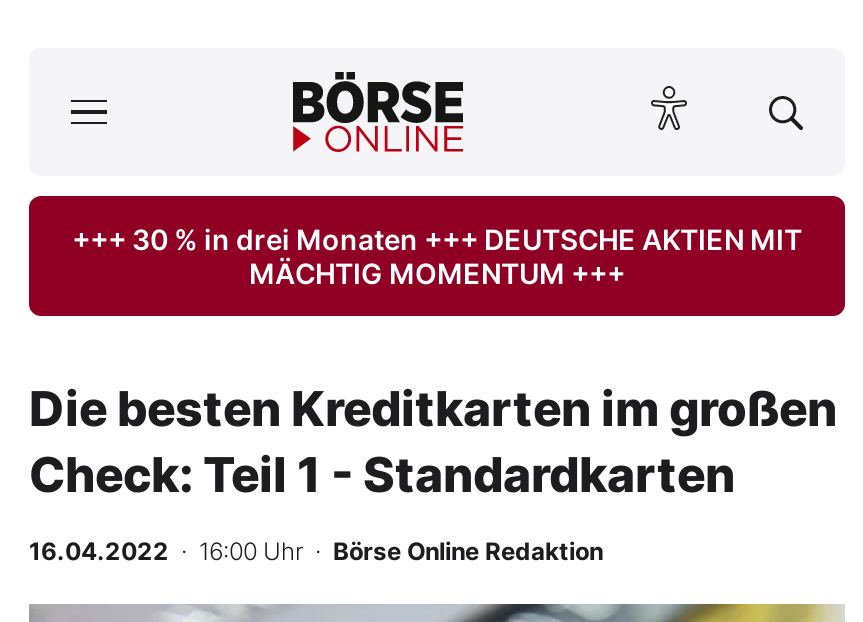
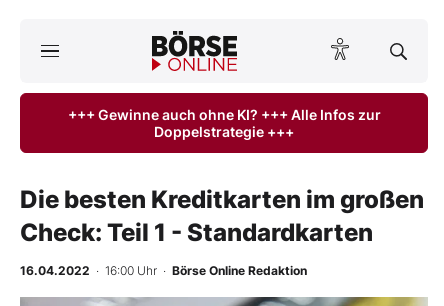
- +++ 30 % in drei Monaten +++ DEUTSCHE AKTIEN MIT
- MÄCHTIG MOMENTUM +++
+ +++ Gewinne auch ohne KI? +++ Alle Infos zur
+ Doppelstrategie +++
